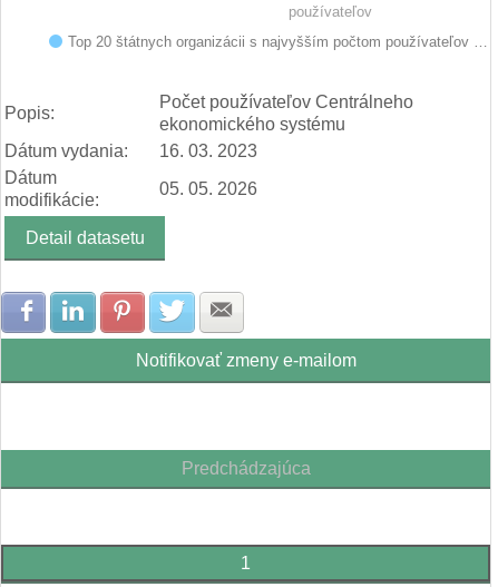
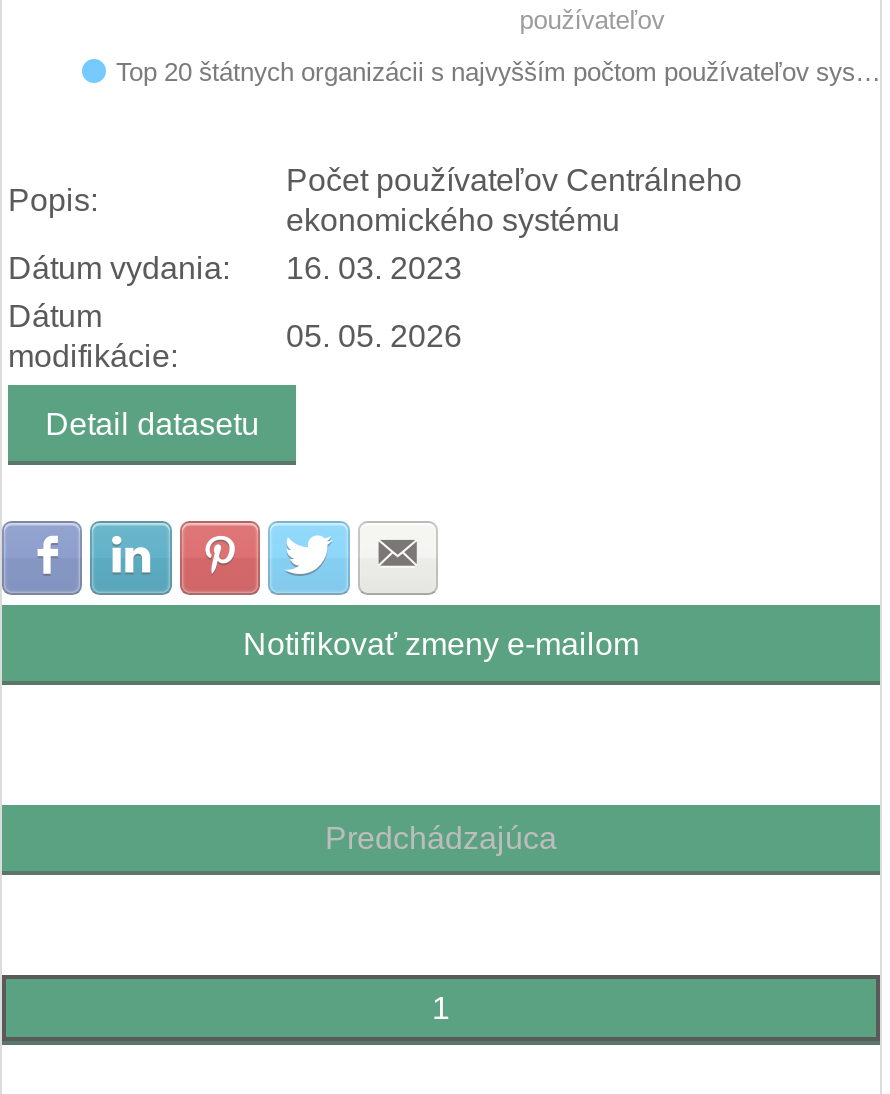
- Top 20 štátnych organizácii s najvyšším počtom používateľov …
+ Top 20 štátnych organizácii s najvyšším počtom používateľov sys…
